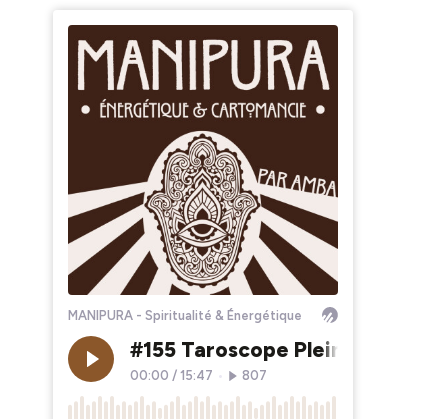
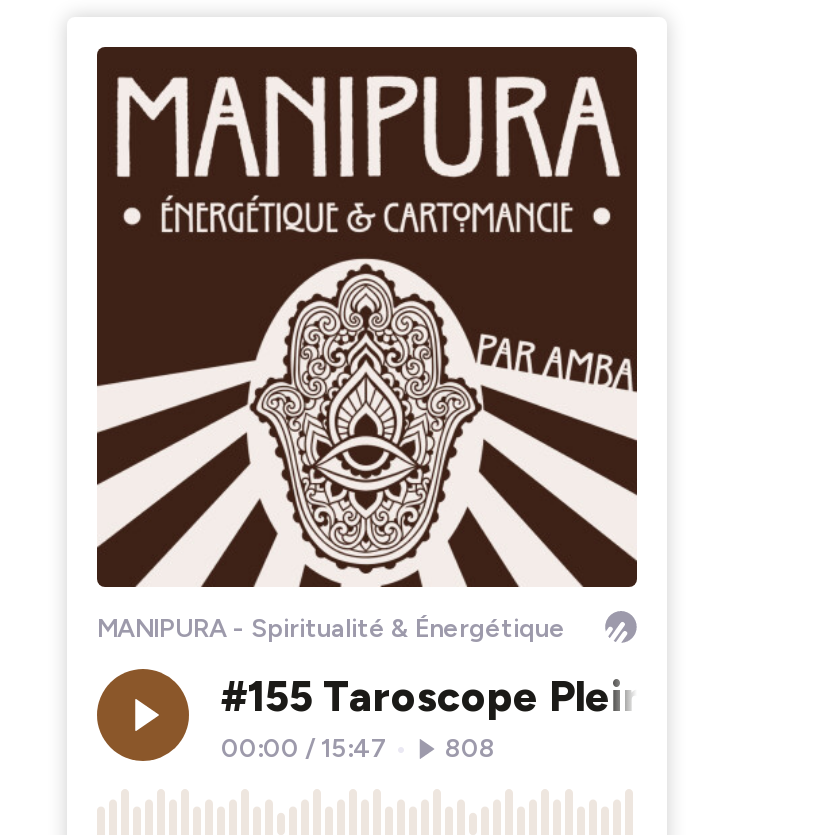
- 00:00 / 15:47 • 807
+ 00:00 / 15:47 • 808
